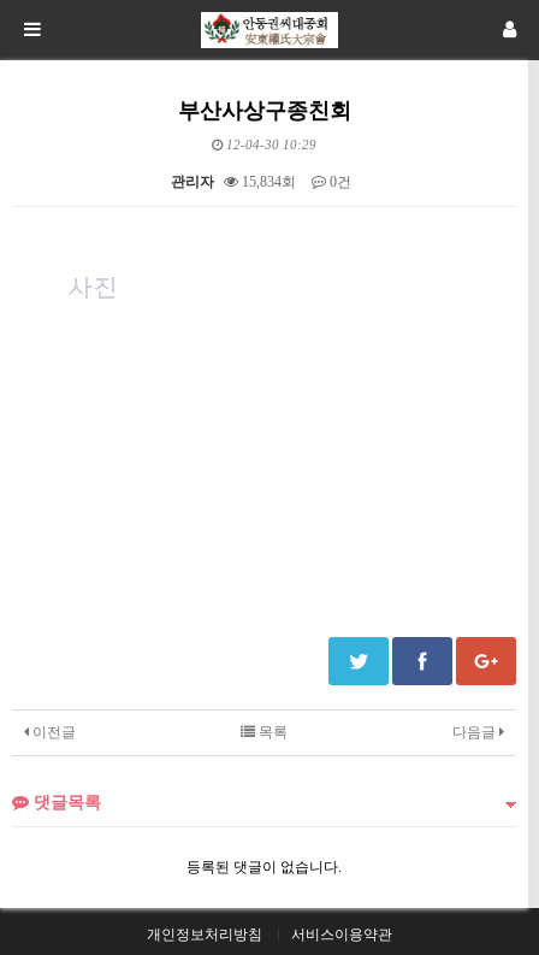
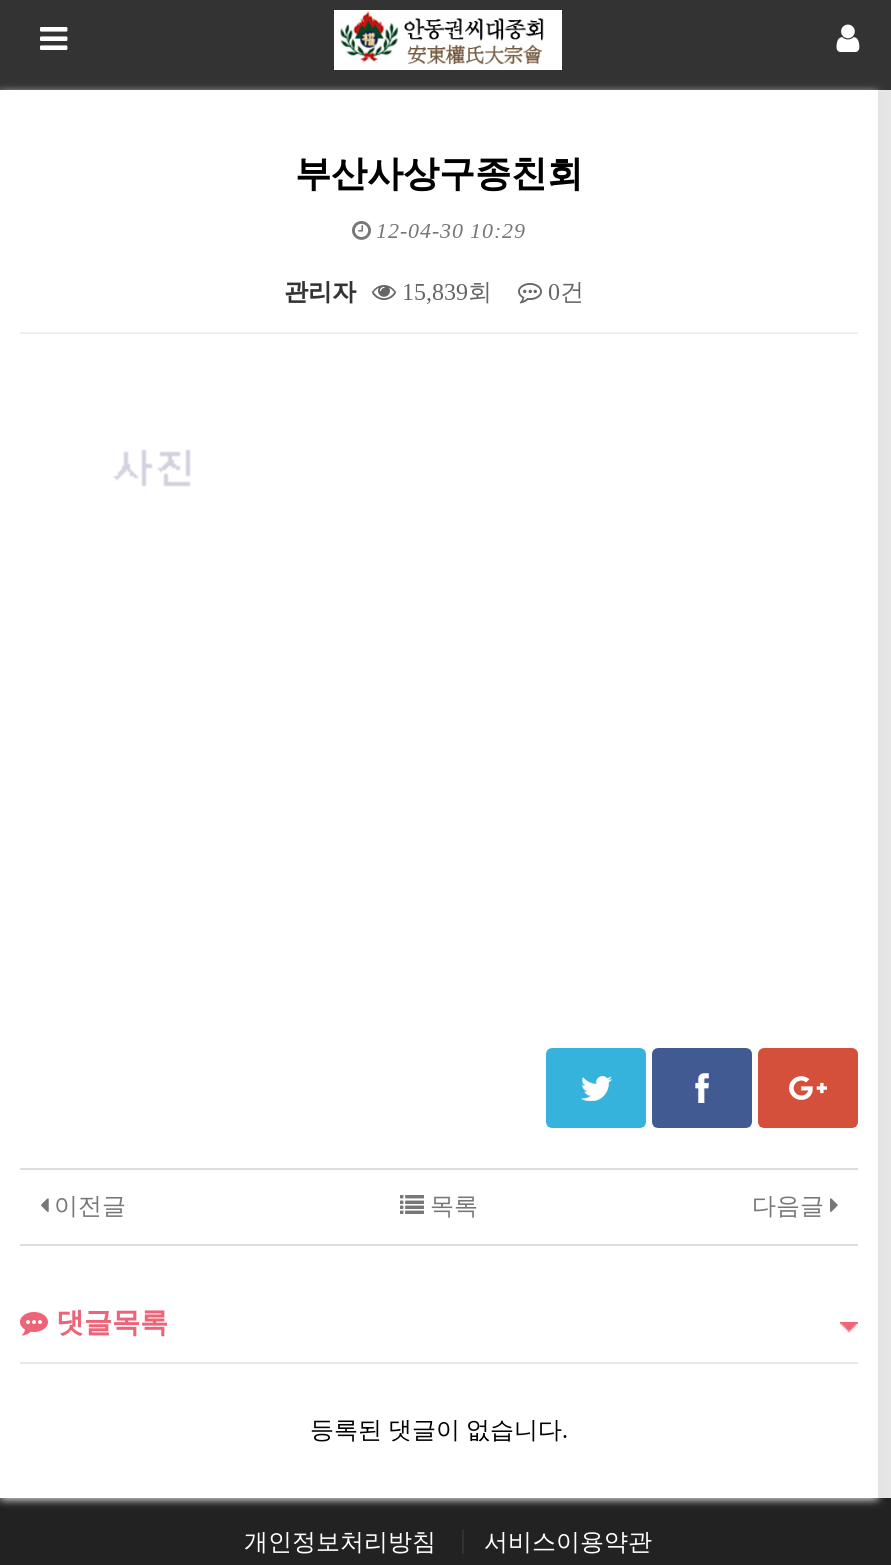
- 관리자 15,834회 0건
+ 관리자 15,839회 0건
